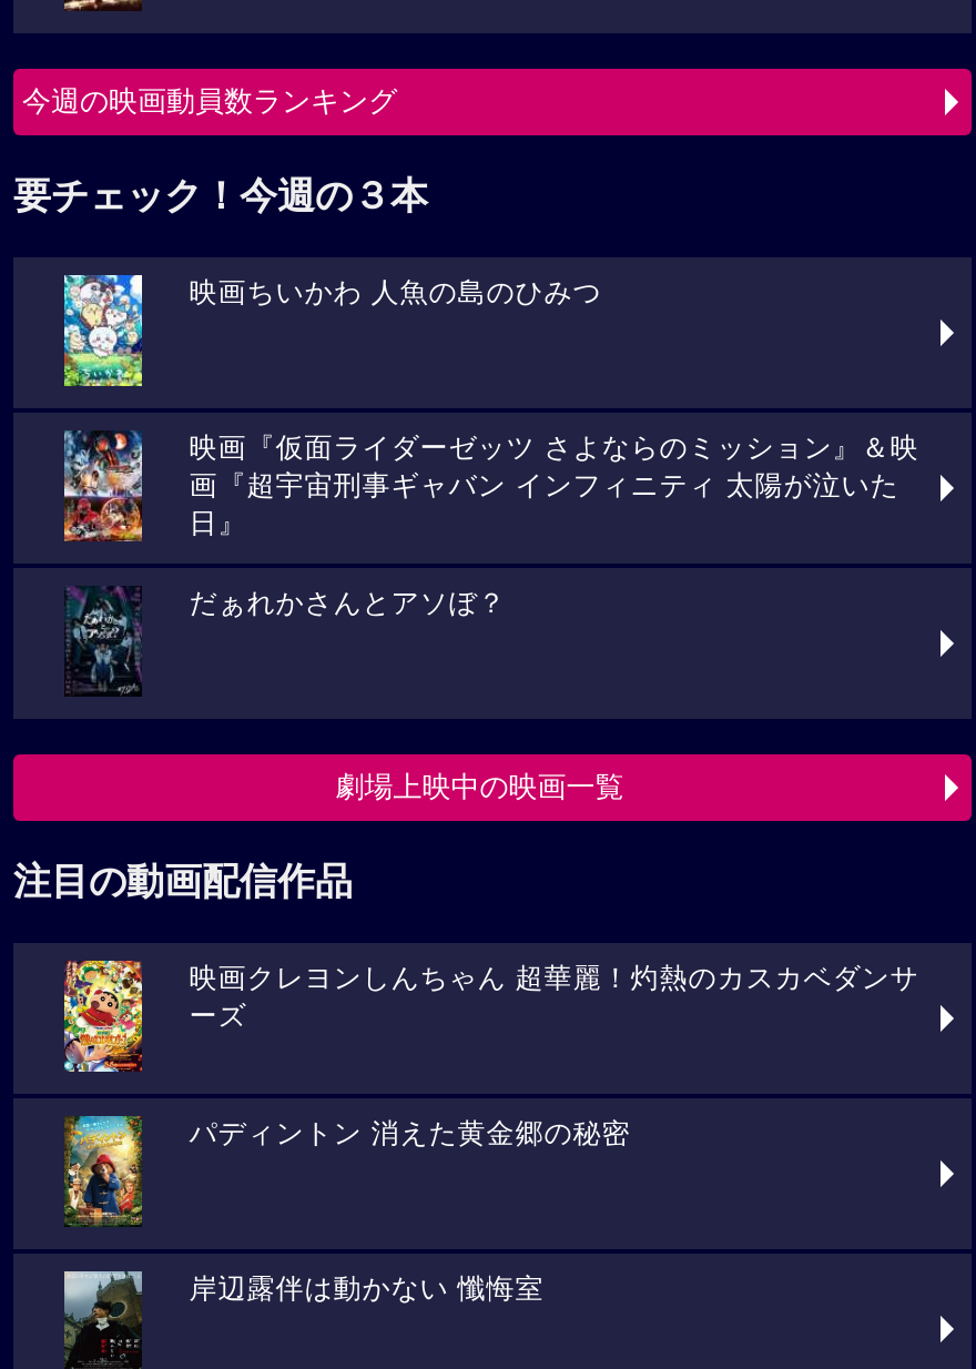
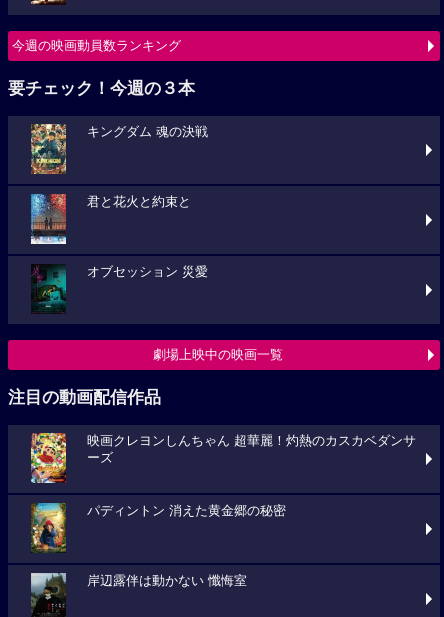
- [image]
- 映画ちいかわ 人魚の島のひみつ
+ [image]
+ キングダム 魂の決戦

- [image]
- 映画『仮面ライダーゼッツ さよならのミッション』＆映
- 画『超宇宙刑事ギャバン インフィニティ 太陽が泣いた
- 日』
+ [image]
+ 君と花火と約束と

- [image]
- だぁれかさんとアソぼ？
+ [image]
+ オブセッション 災愛
